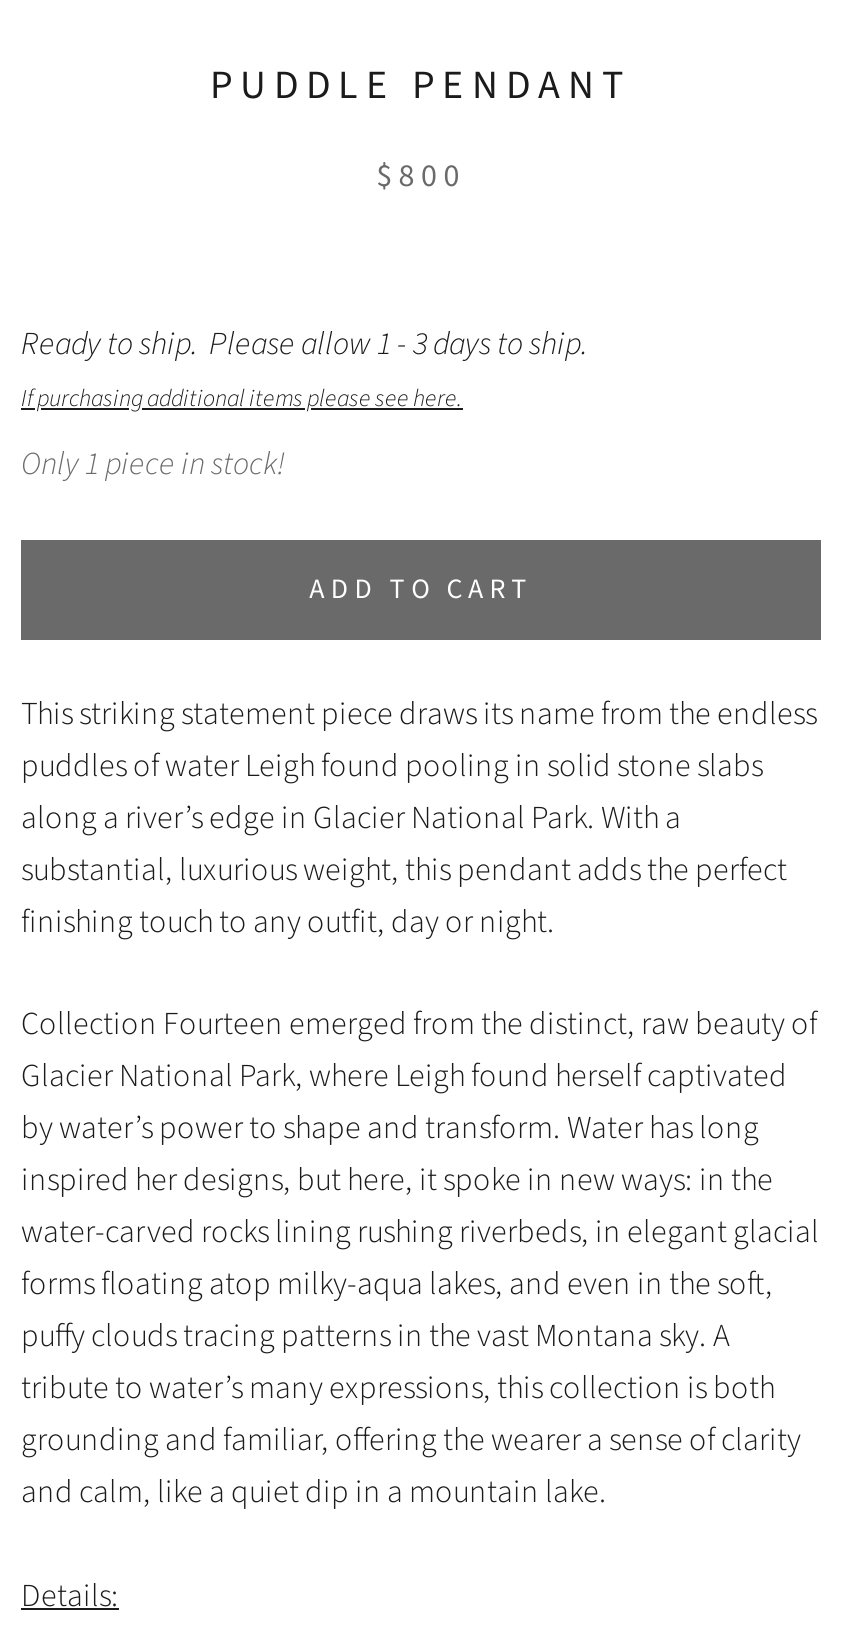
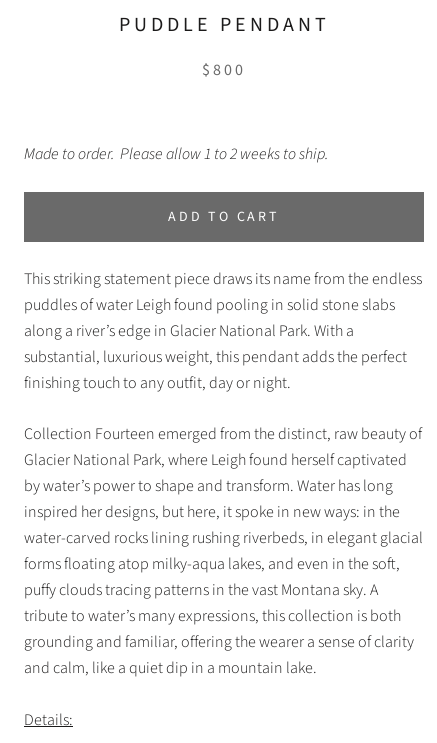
- Ready to ship. Please allow 1 - 3 days to ship.
- If purchasing additional items please see here.
- Only 1 piece in stock!
+ Made to order. Please allow 1 to 2 weeks to ship.
